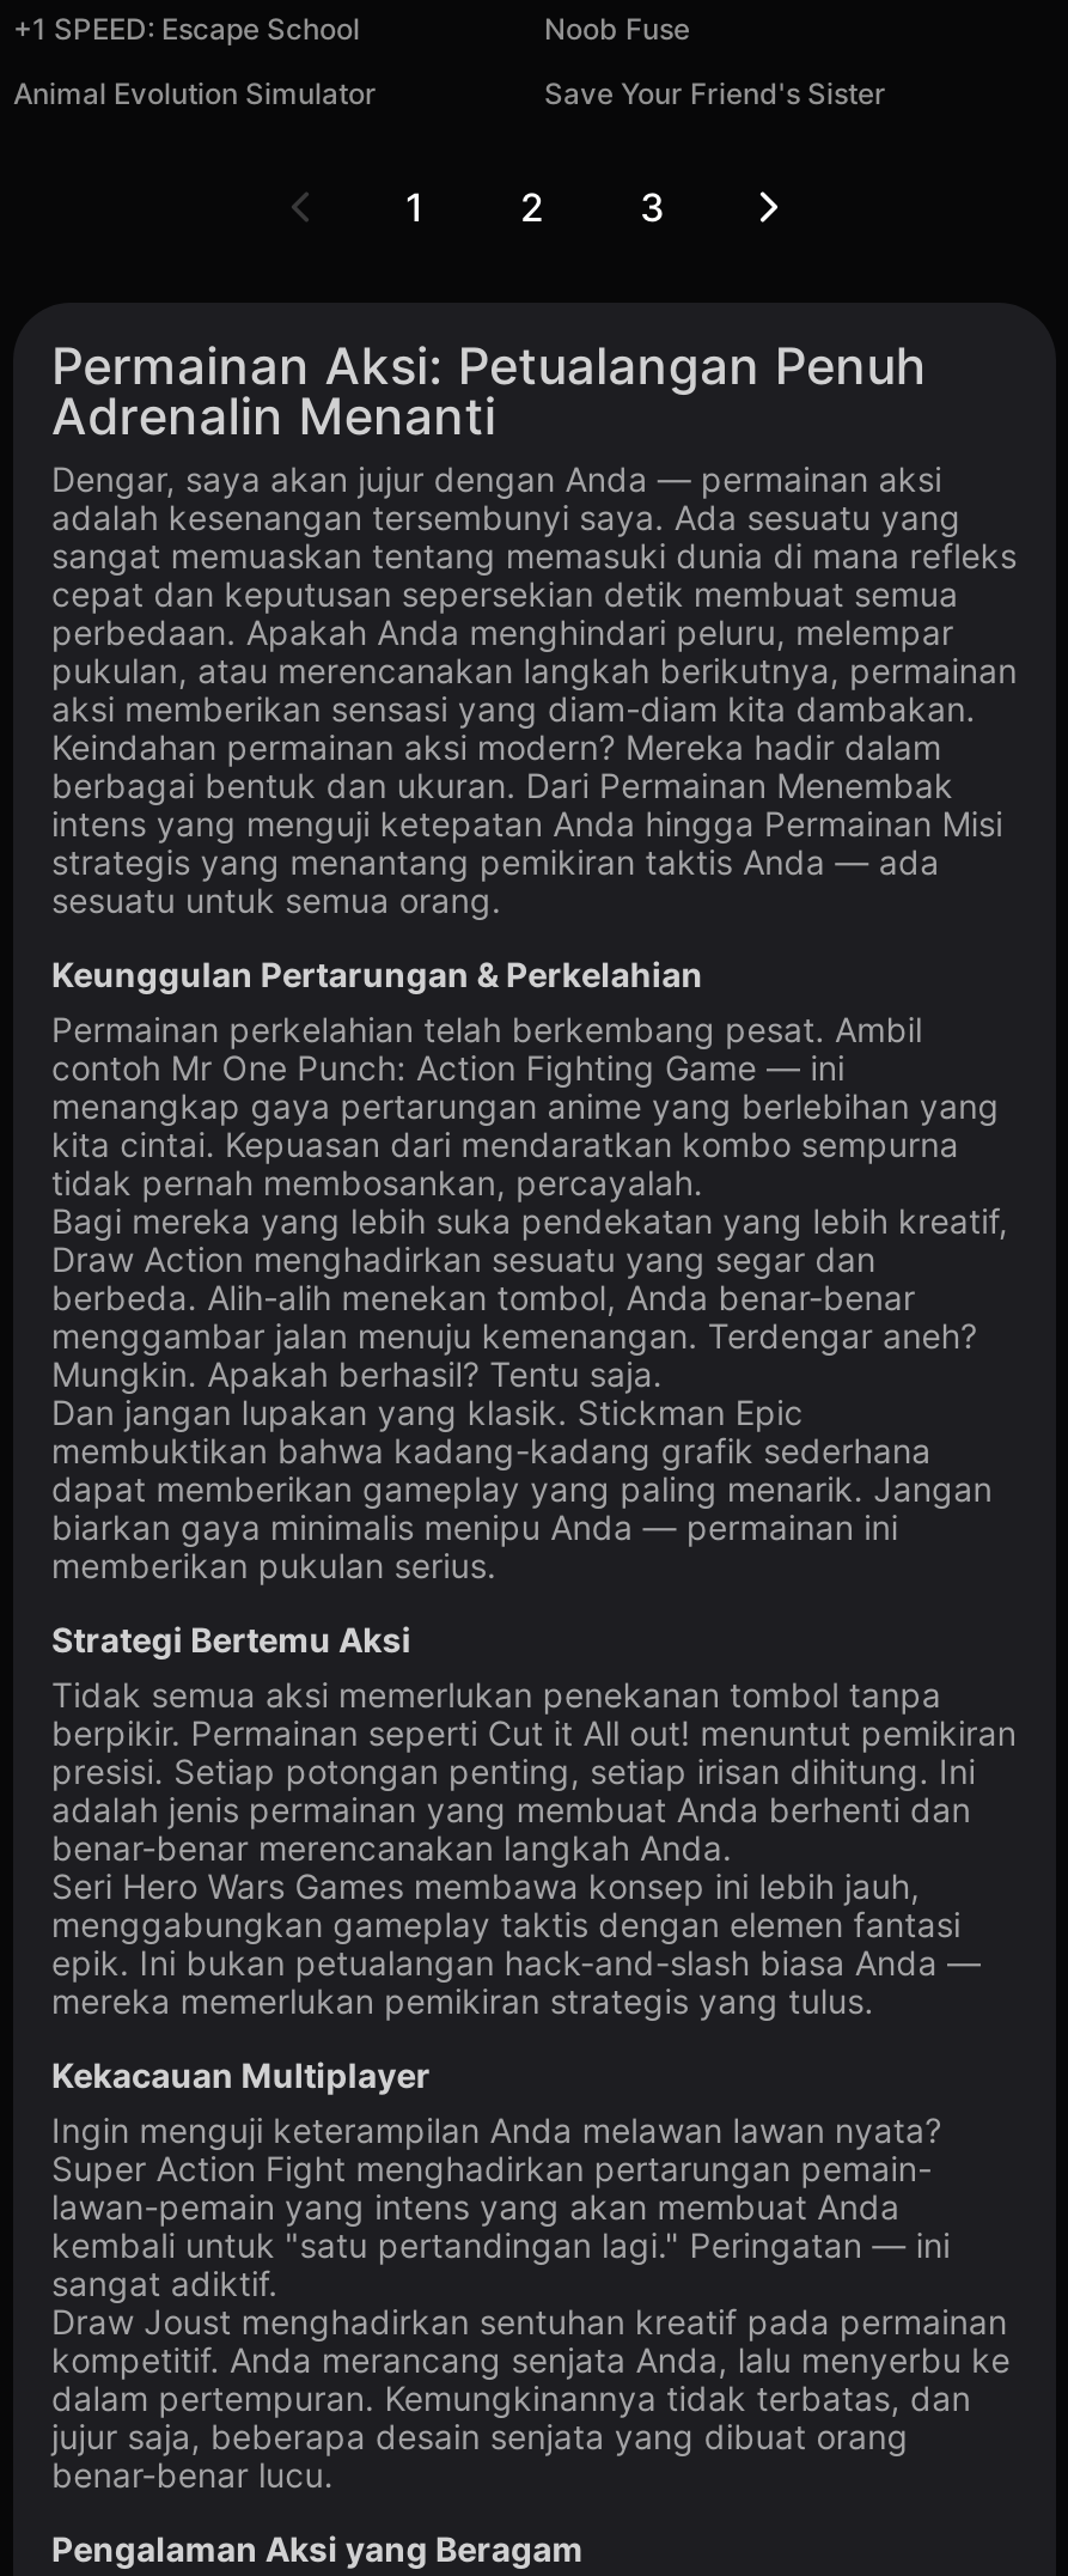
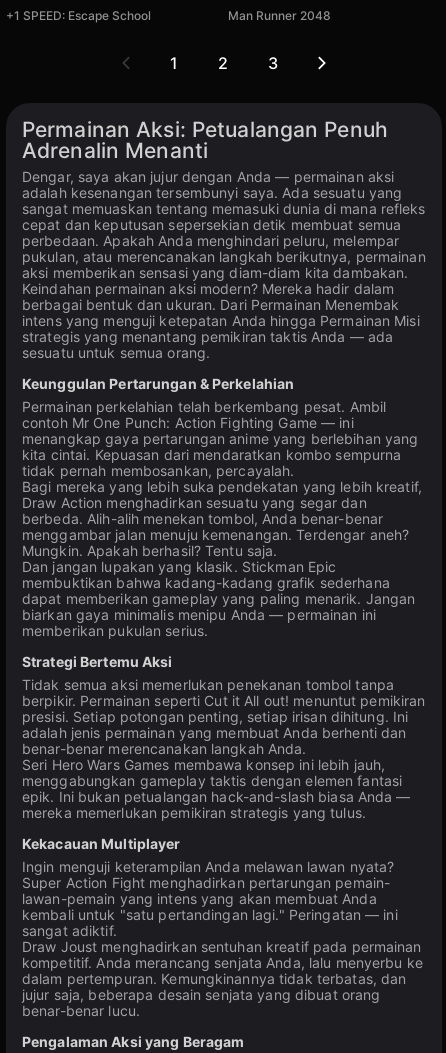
- Noob Fuse
- Animal Evolution Simulator
- Save Your Friend's Sister
+ Man Runner 2048
